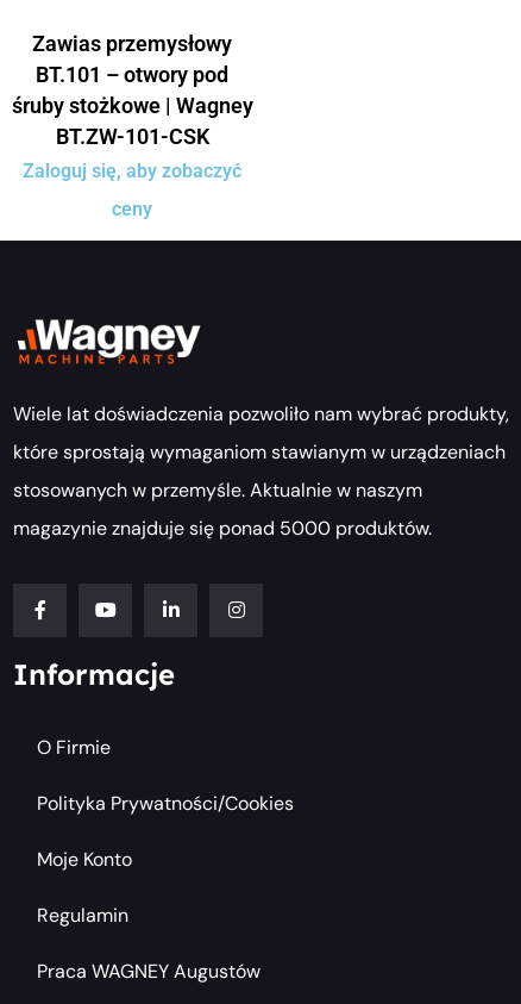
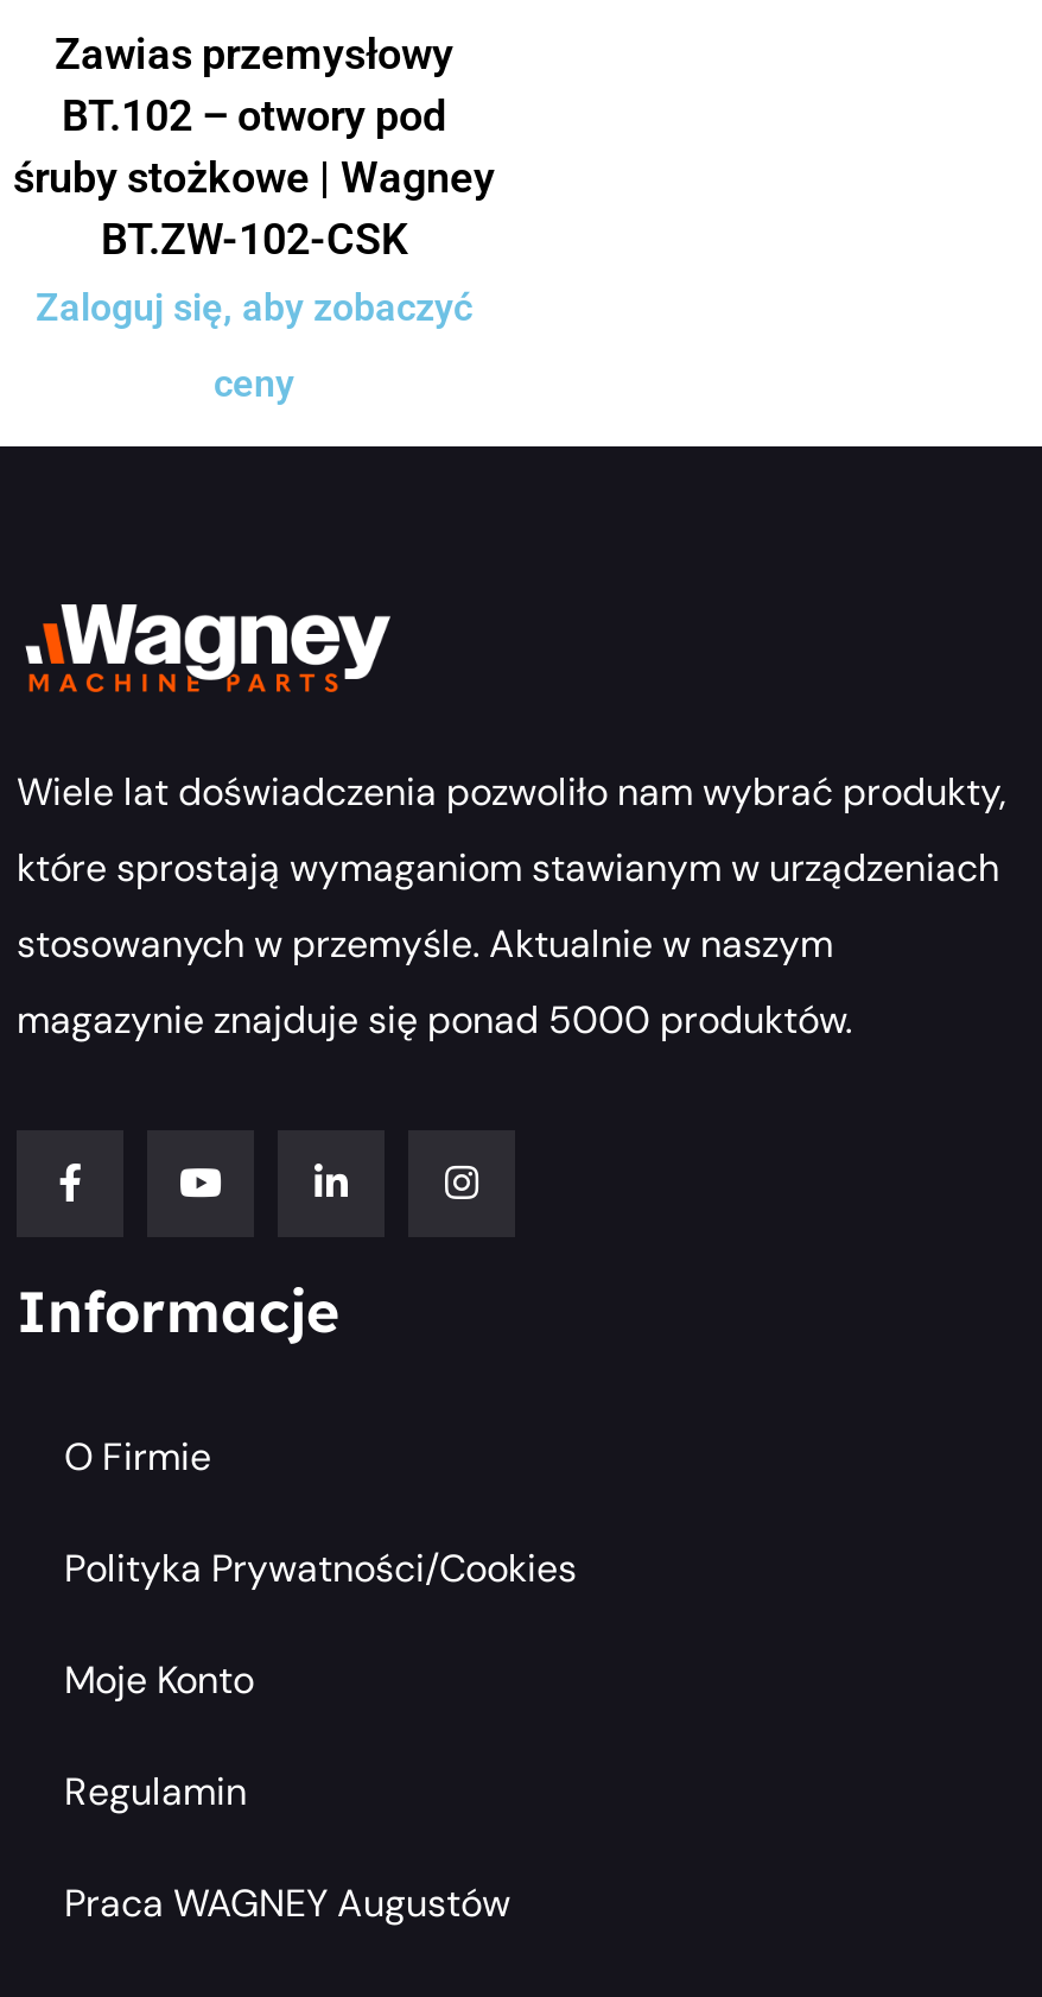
- BT.101 – otwory pod
+ BT.102 – otwory pod

- BT.ZW-101-CSK
+ BT.ZW-102-CSK
